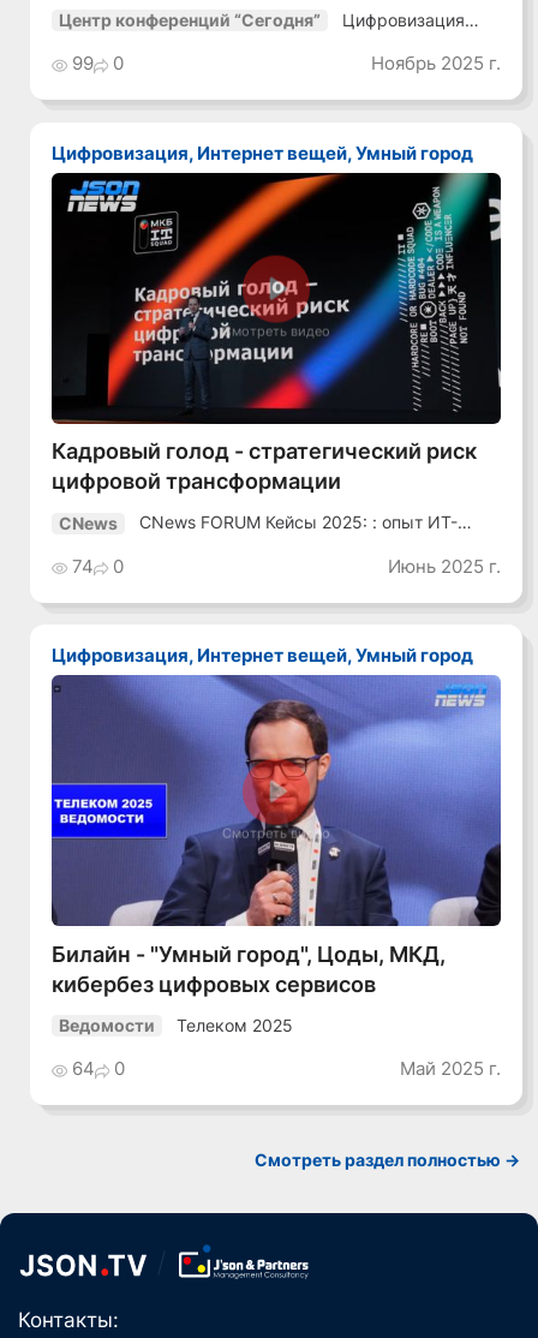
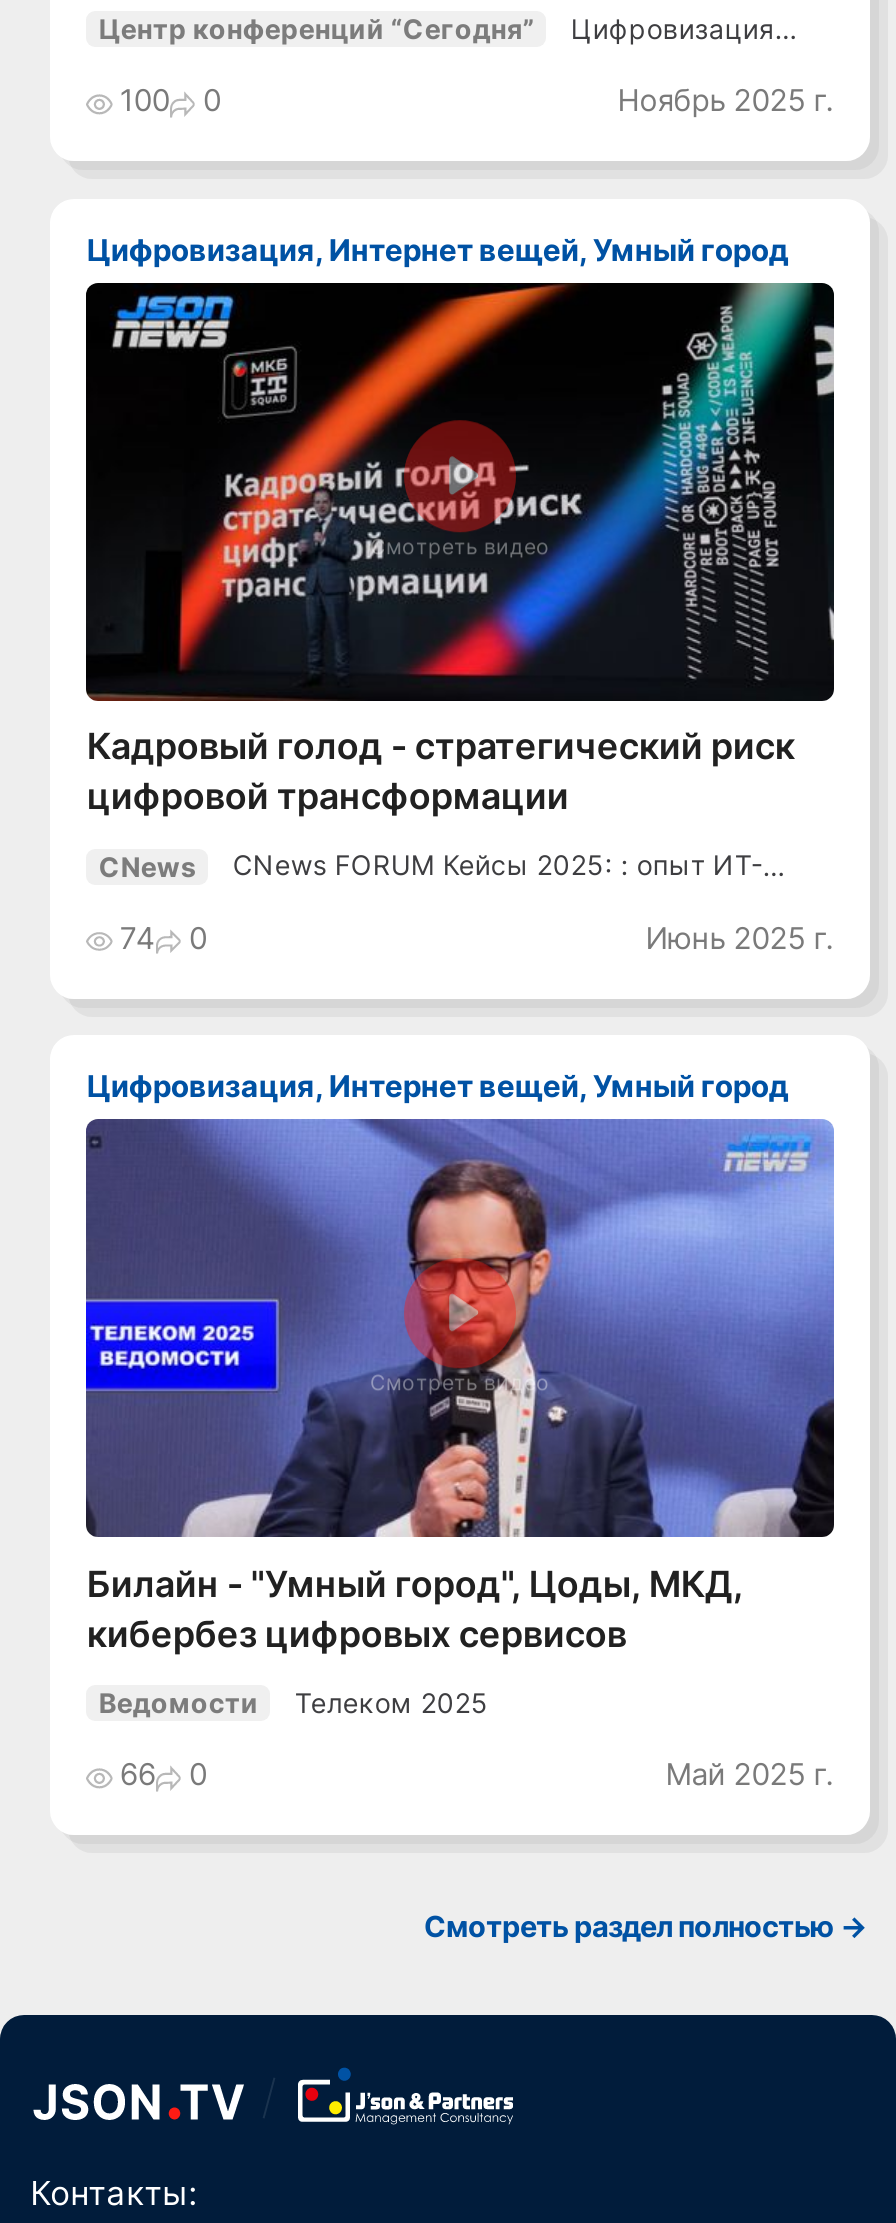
- 99 0
+ 100 0

- 64 0
+ 66 0
